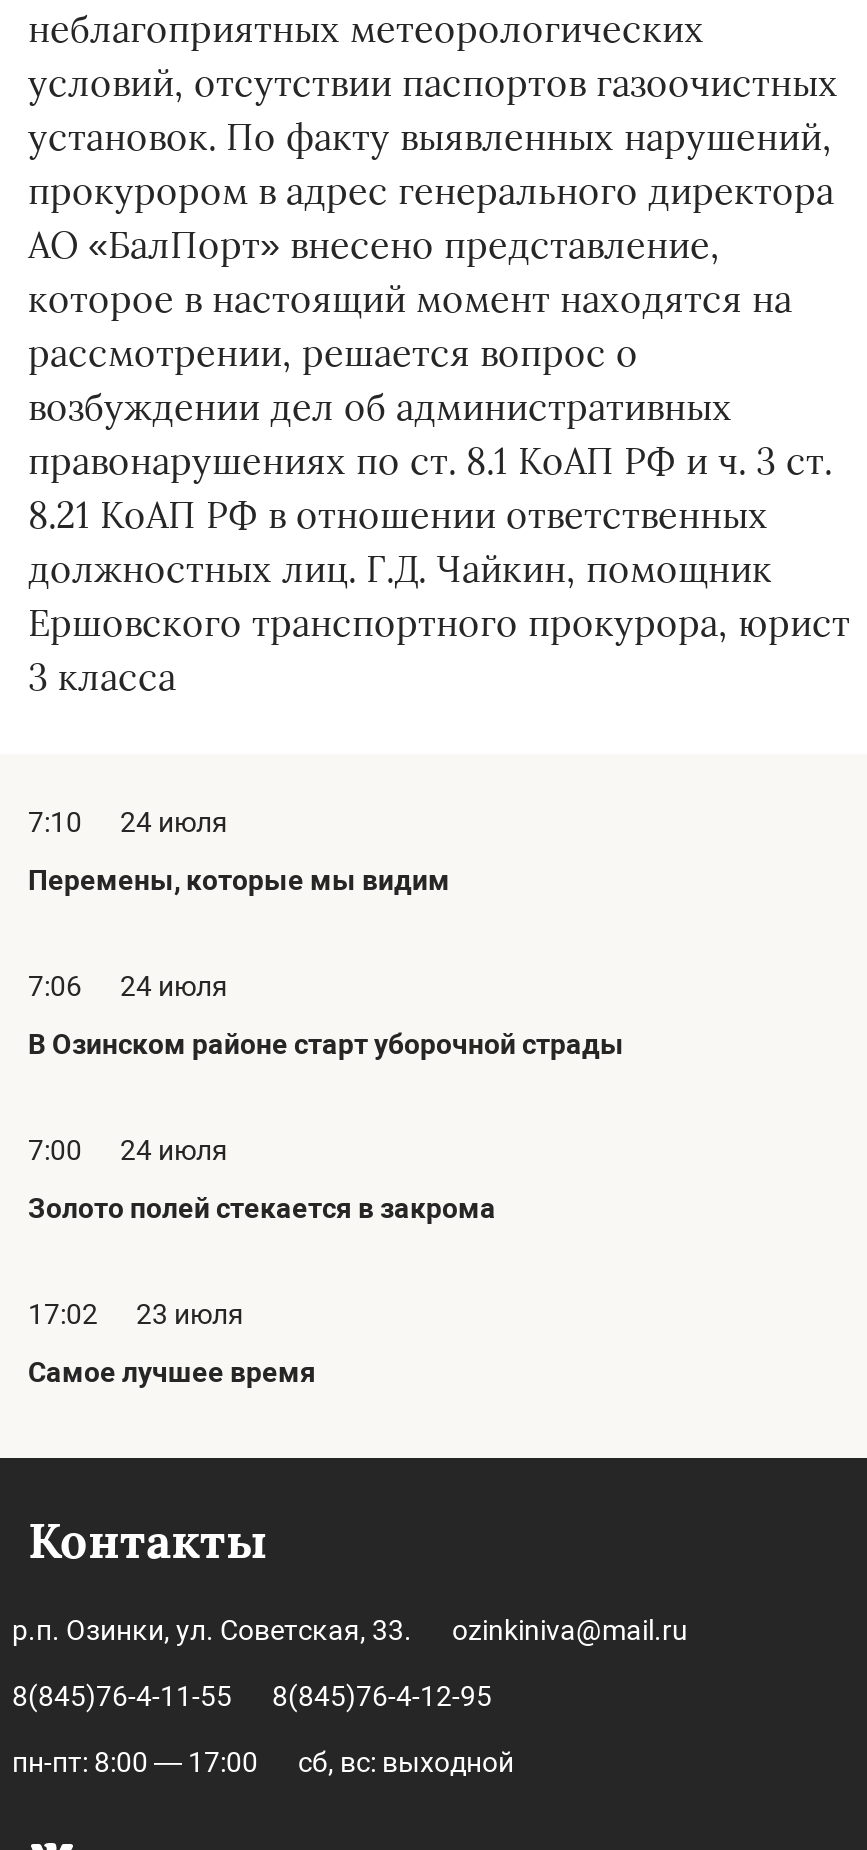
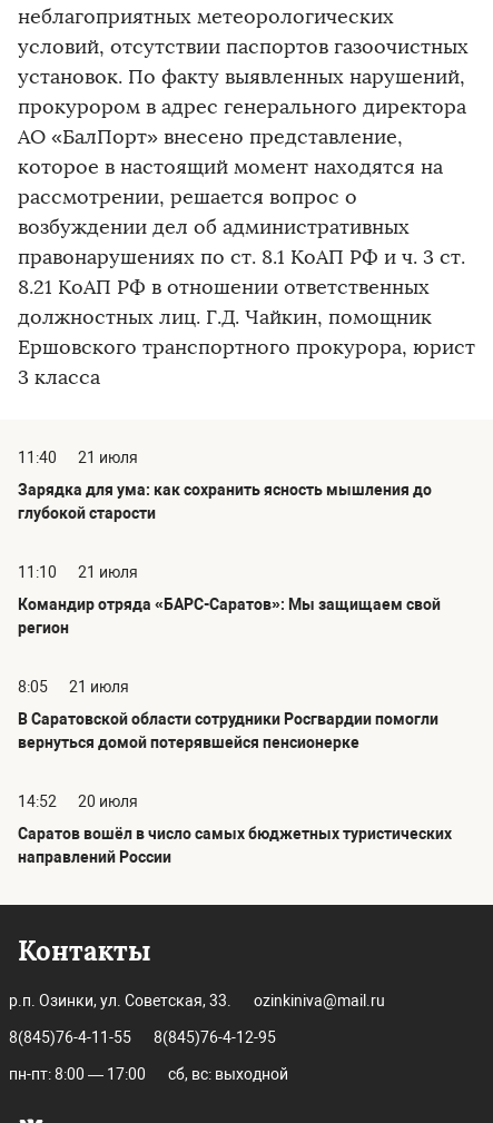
- 7:10
- 24 июля
+ 11:40
+ 21 июля

- Перемены, которые мы видим
+ Зарядка для ума: как сохранить ясность мышления до
+ глубокой старости

- 7:06
- 24 июля
+ 11:10
+ 21 июля

- В Озинском районе старт уборочной страды
+ Командир отряда «БАРС-Саратов»: Мы защищаем свой
+ регион

- 7:00
- 24 июля
+ 8:05
+ 21 июля

- Золото полей стекается в закрома
+ В Саратовской области сотрудники Росгвардии помогли
+ вернуться домой потерявшейся пенсионерке

- 17:02
- 23 июля
+ 14:52
+ 20 июля

- Самое лучшее время
+ Саратов вошёл в число самых бюджетных туристических
+ направлений России
